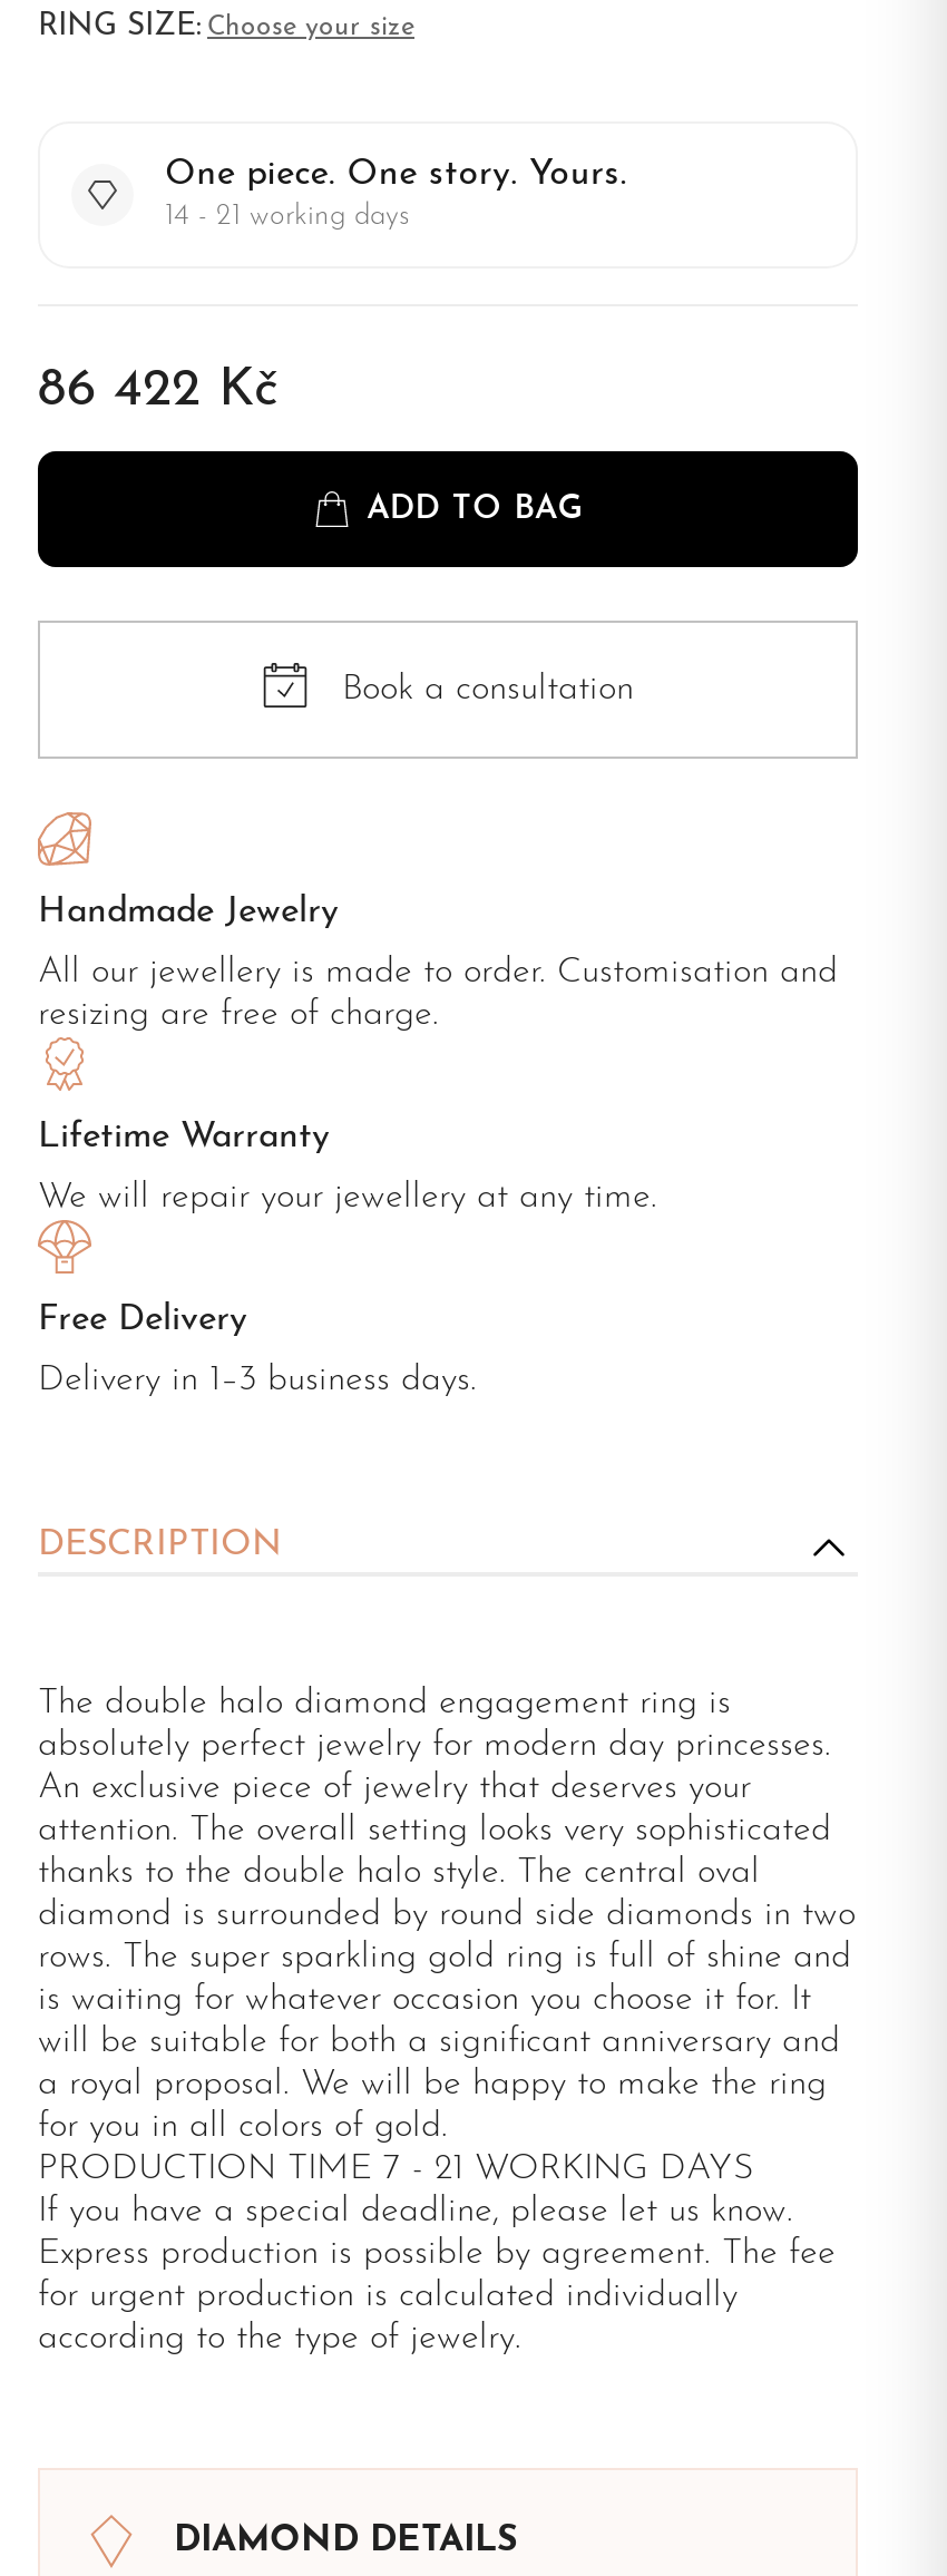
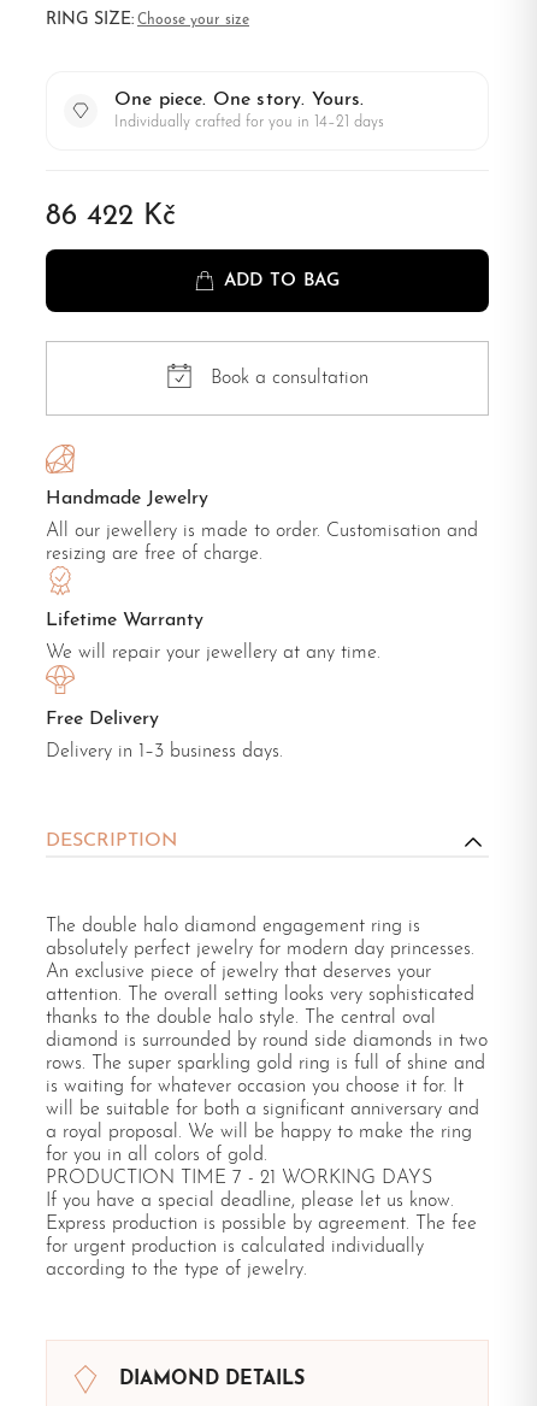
- 14 - 21 working days
+ Individually crafted for you in 14–21 days
